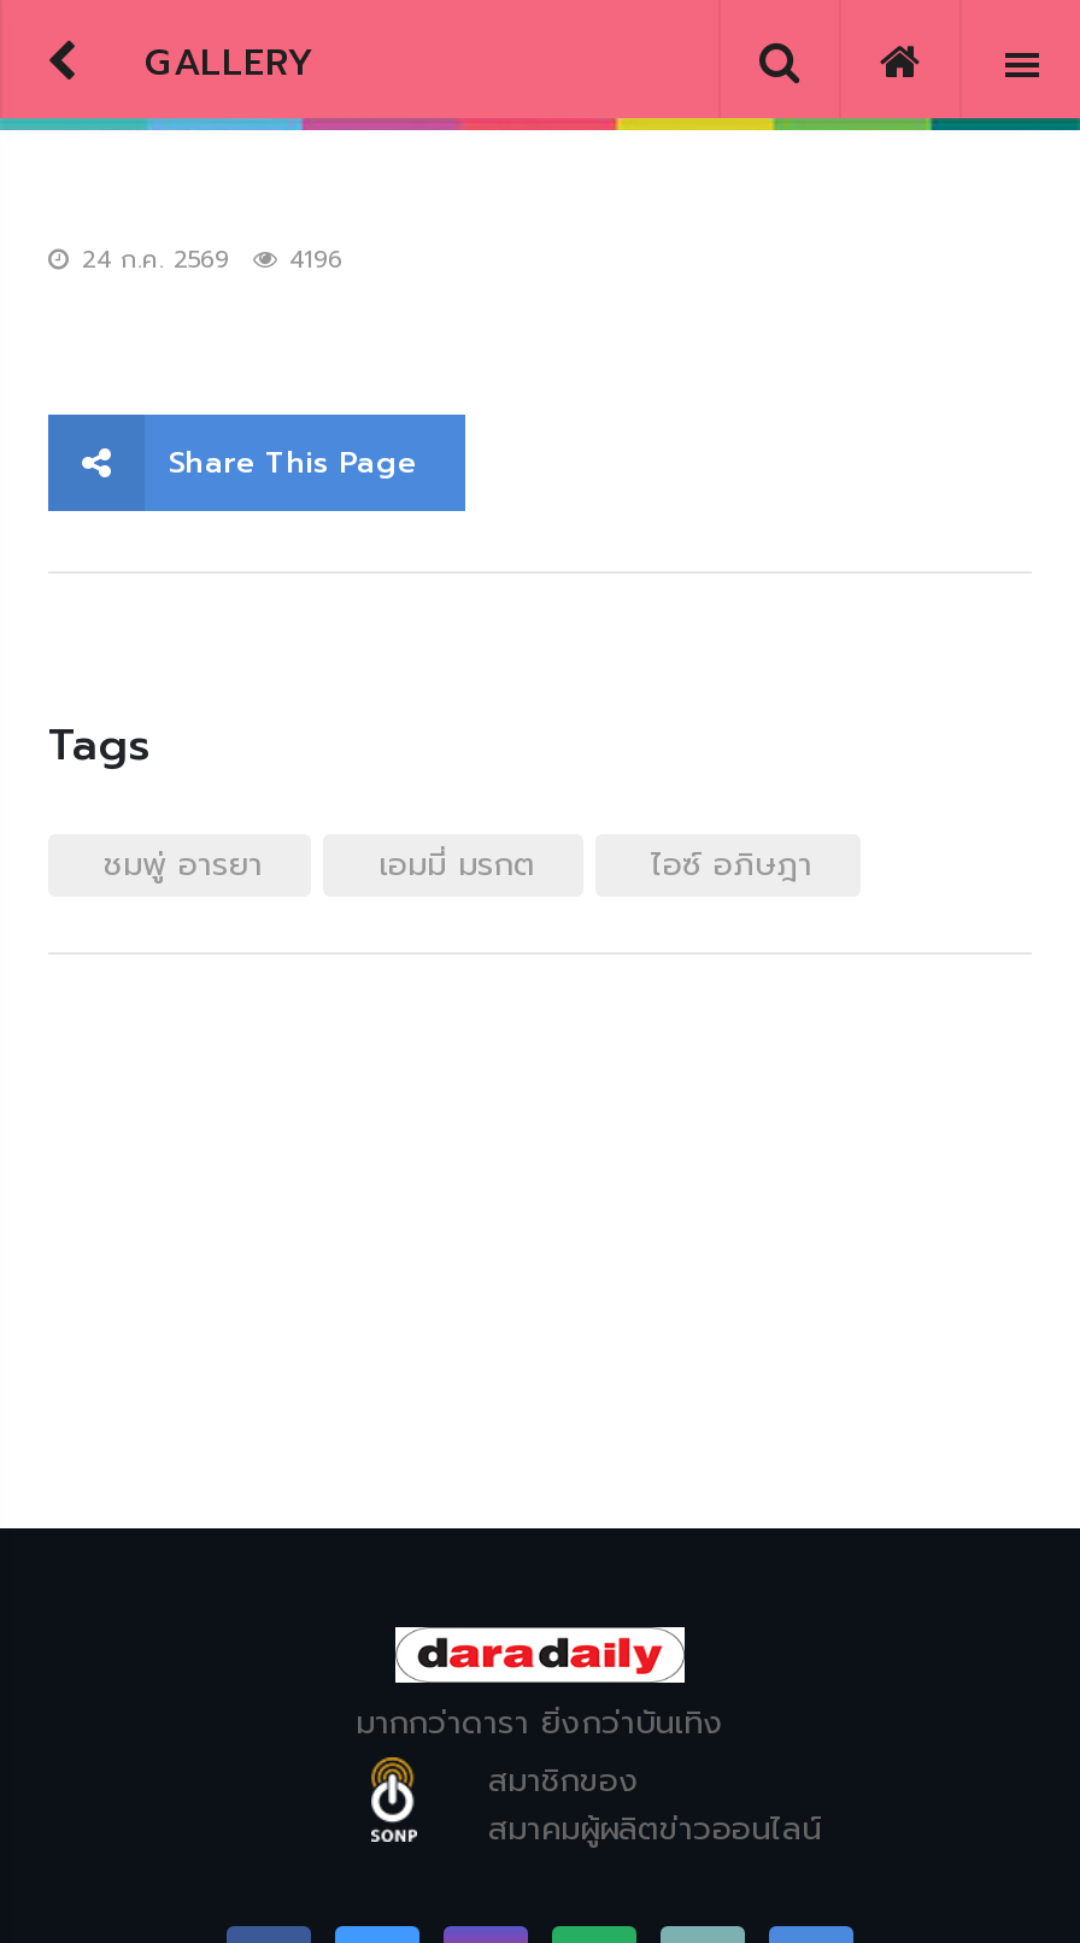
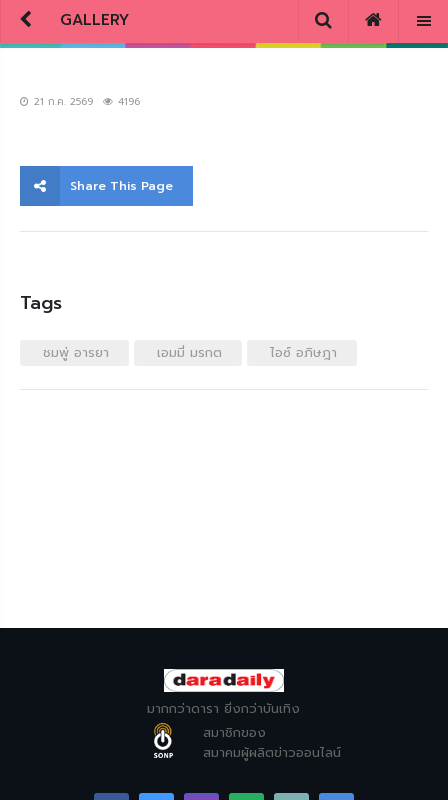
- 24 ก.ค. 2569 4196
+ 21 ก.ค. 2569 4196
